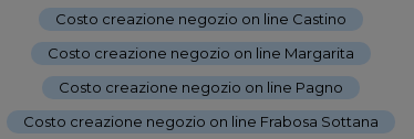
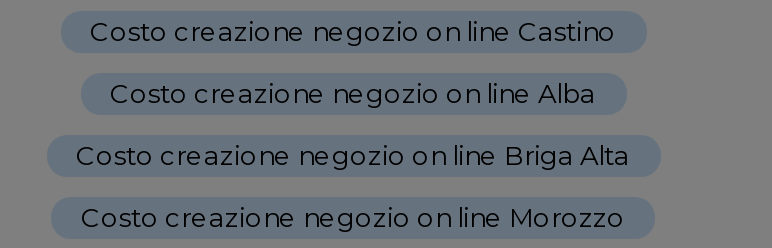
- Costo creazione negozio on line Margarita
+ Costo creazione negozio on line Alba

- Costo creazione negozio on line Pagno
+ Costo creazione negozio on line Briga Alta

- Costo creazione negozio on line Frabosa Sottana
+ Costo creazione negozio on line Morozzo
